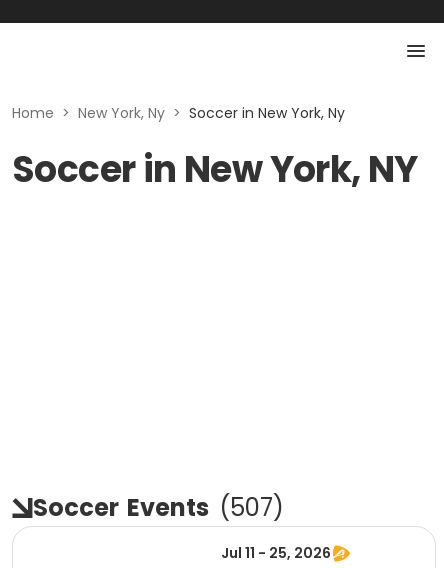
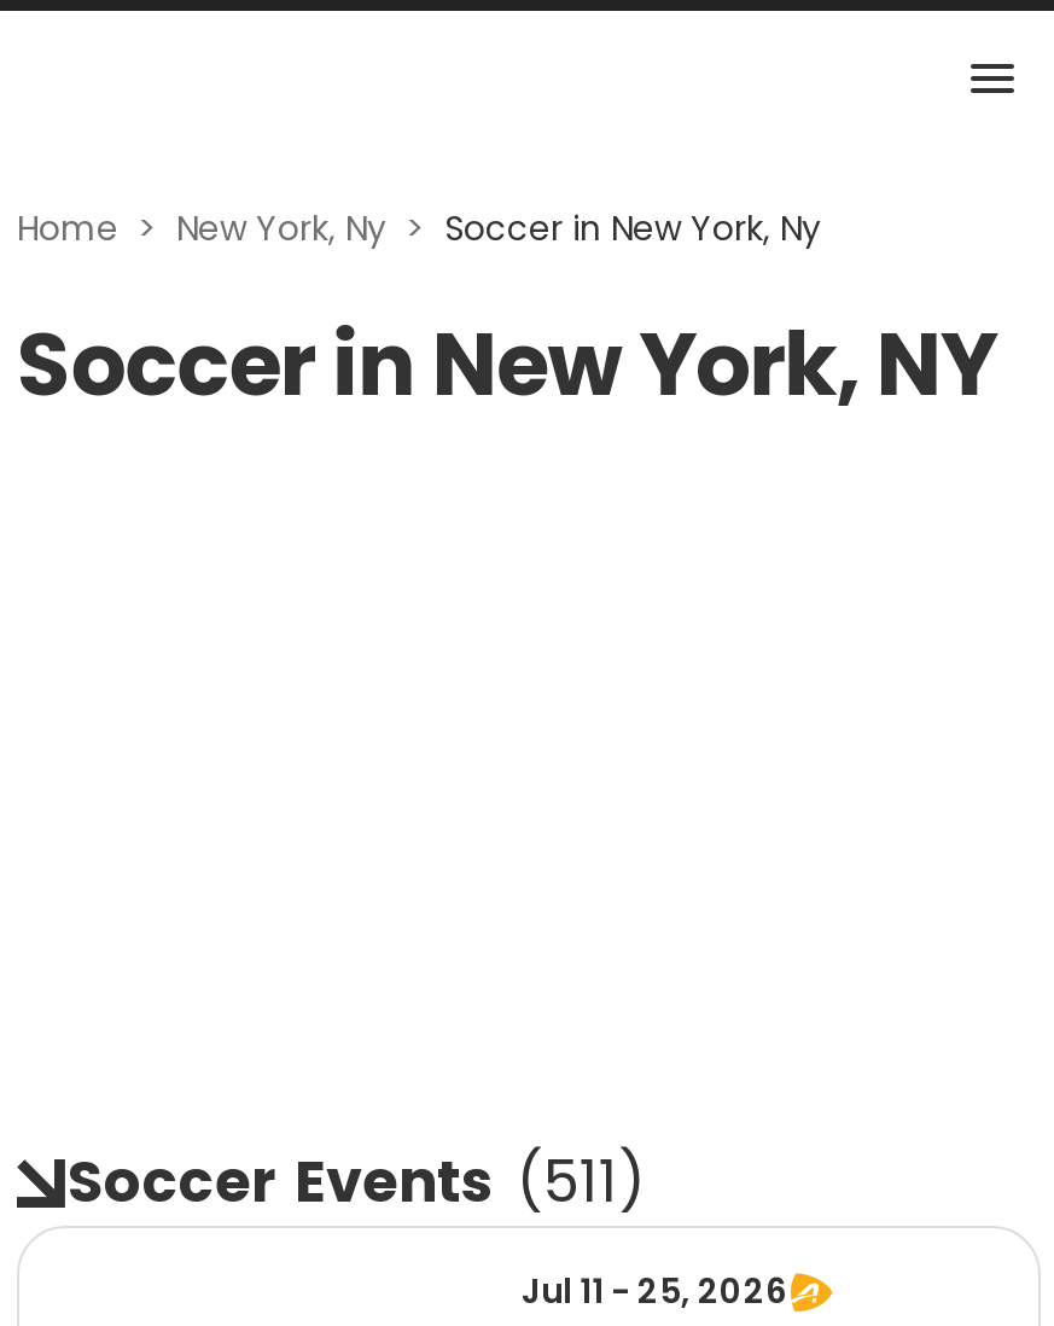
- Soccer Events (507)
+ Soccer Events (511)
